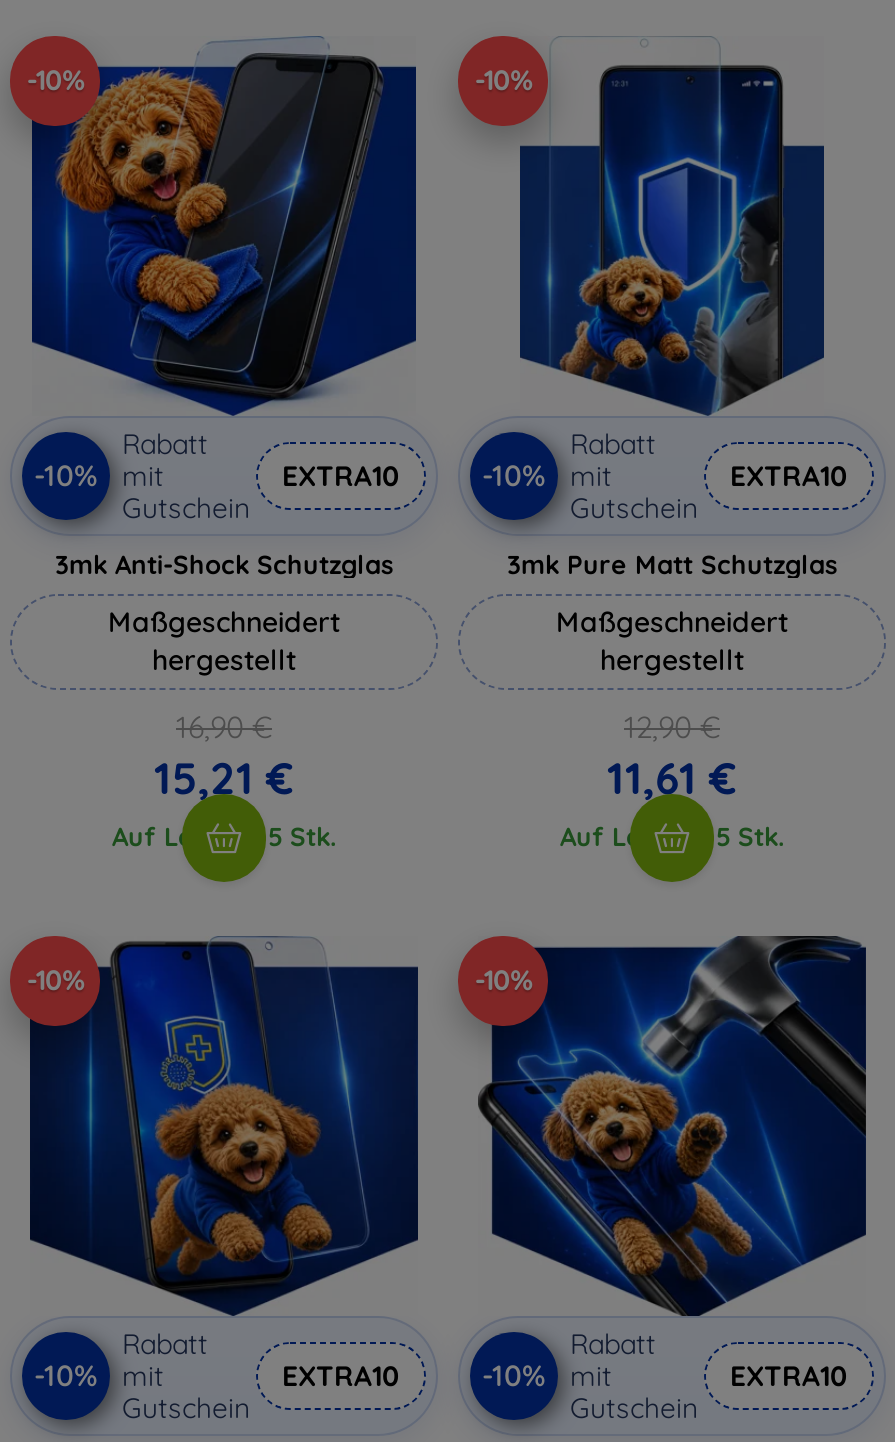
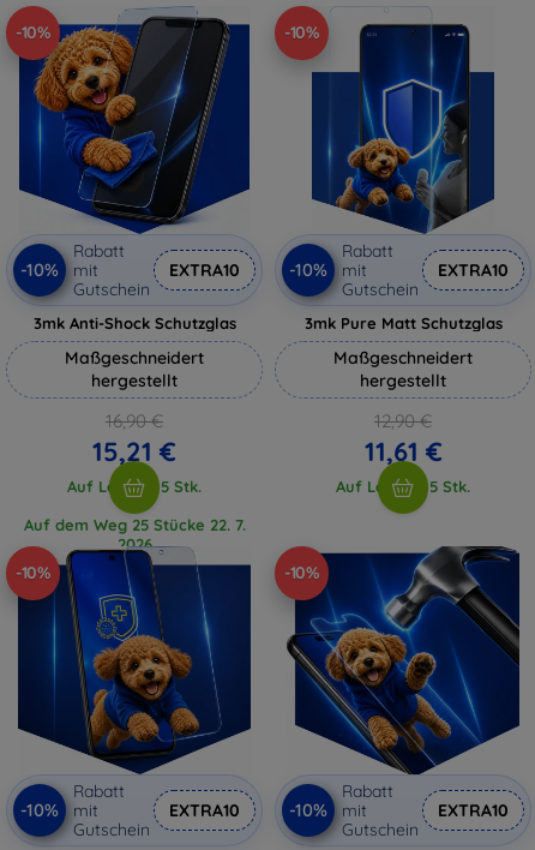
+ Auf dem Weg 25 Stücke 22. 7.
+ 2026
